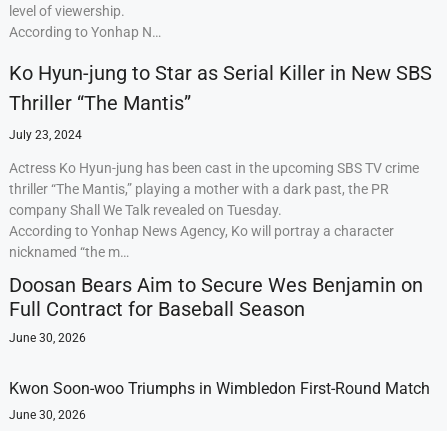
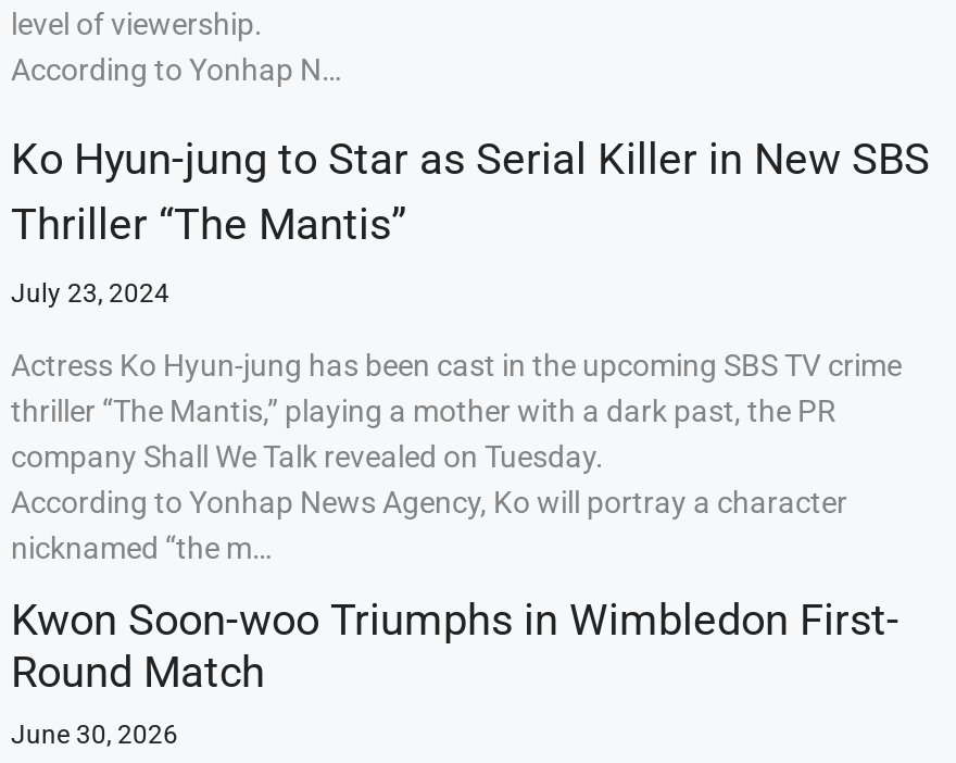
- Doosan Bears Aim to Secure Wes Benjamin on
- Full Contract for Baseball Season
- June 30, 2026
- Kwon Soon-woo Triumphs in Wimbledon First-Round Match
+ Kwon Soon-woo Triumphs in Wimbledon First-
+ Round Match
